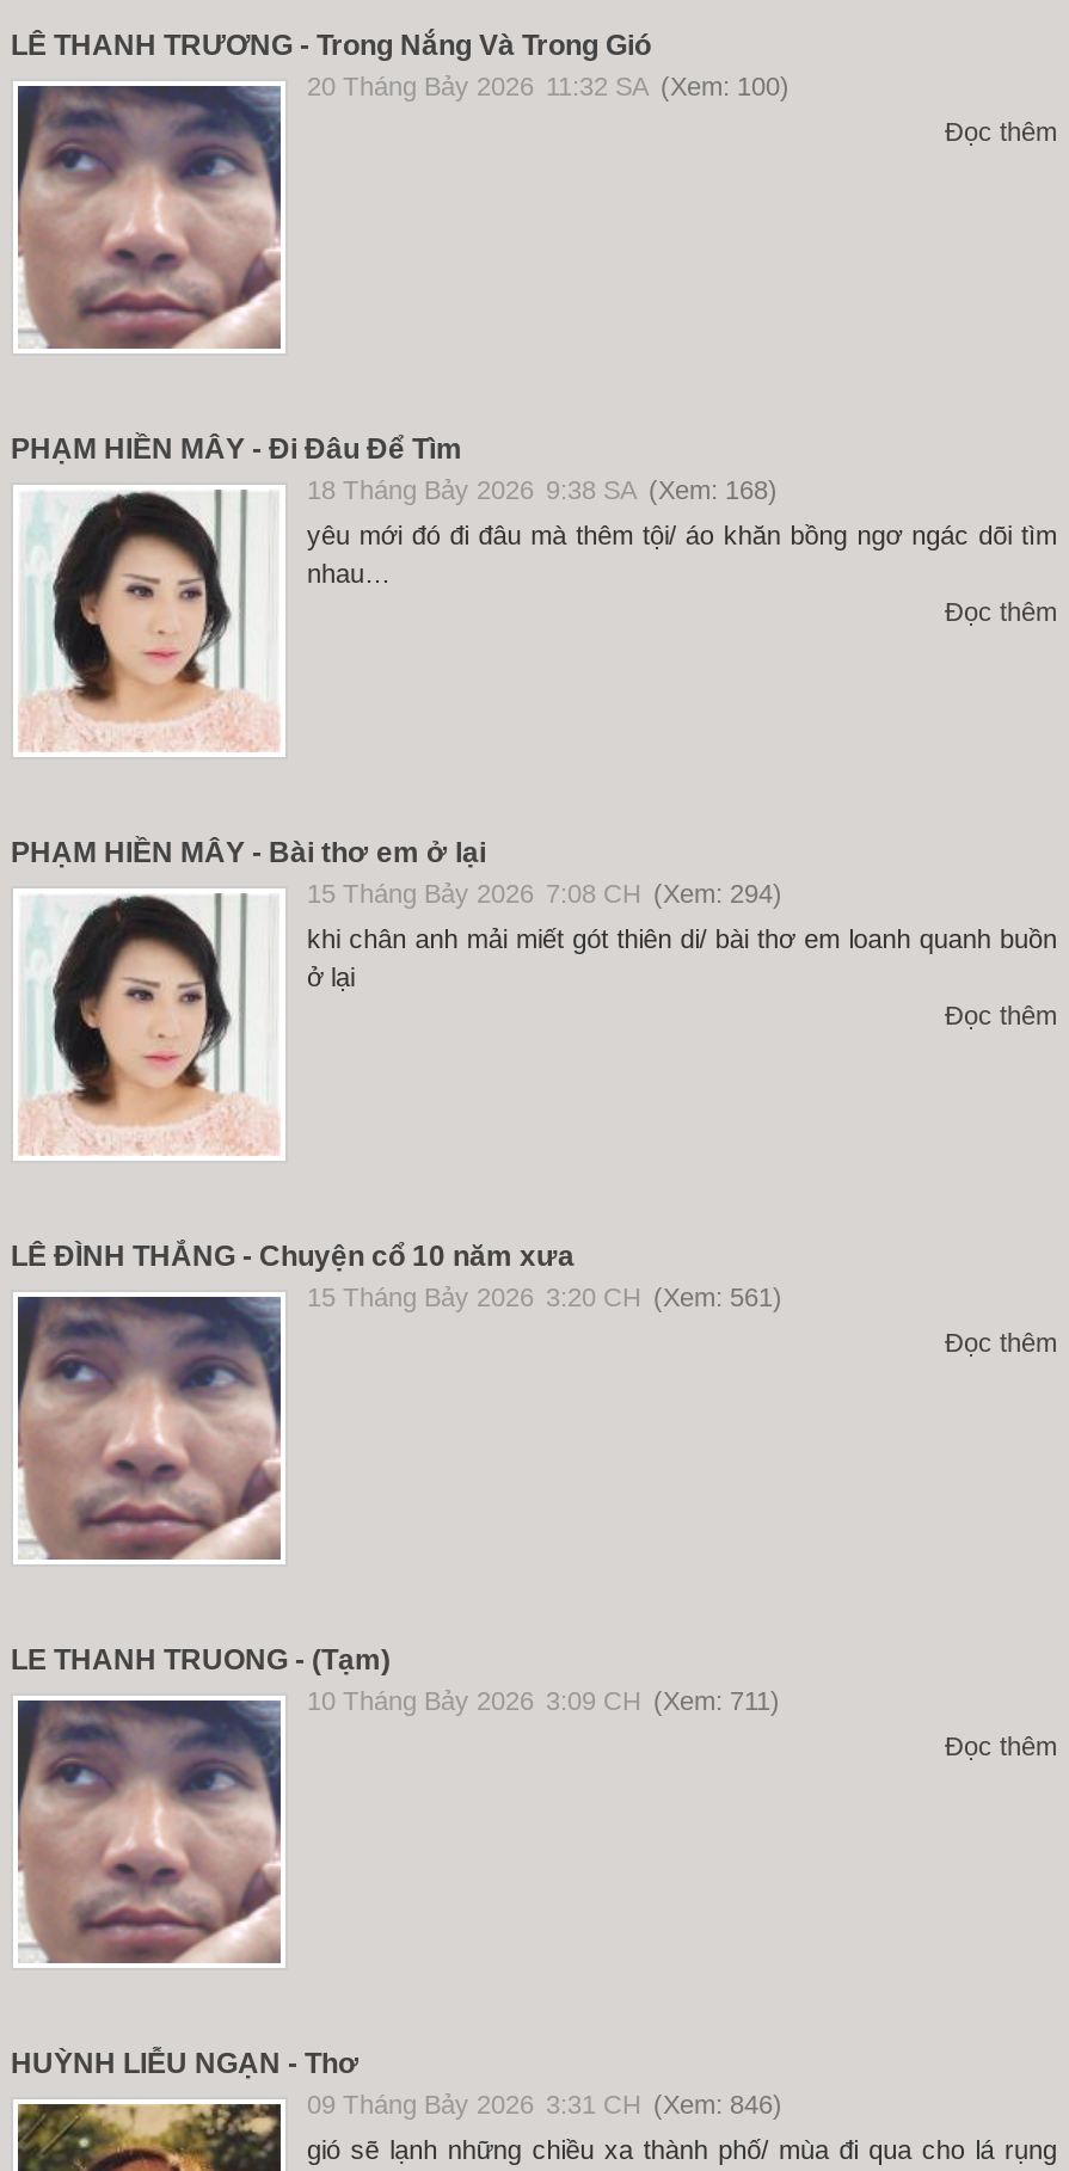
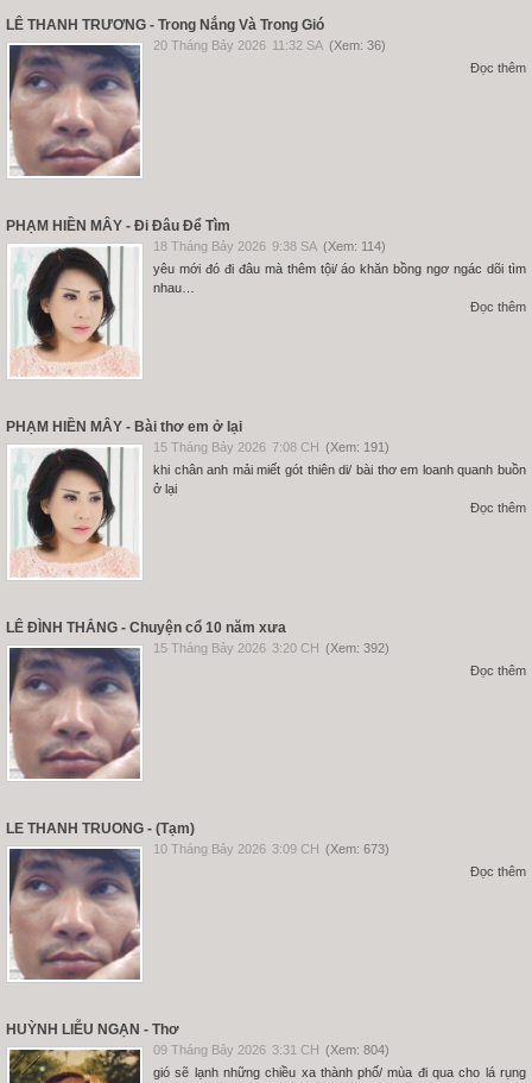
- 20 Tháng Bảy 2026 11:32 SA (Xem: 100)
+ 20 Tháng Bảy 2026 11:32 SA (Xem: 36)

- 18 Tháng Bảy 2026 9:38 SA (Xem: 168)
+ 18 Tháng Bảy 2026 9:38 SA (Xem: 114)

- 15 Tháng Bảy 2026 7:08 CH (Xem: 294)
+ 15 Tháng Bảy 2026 7:08 CH (Xem: 191)

- 15 Tháng Bảy 2026 3:20 CH (Xem: 561)
+ 15 Tháng Bảy 2026 3:20 CH (Xem: 392)

- 10 Tháng Bảy 2026 3:09 CH (Xem: 711)
+ 10 Tháng Bảy 2026 3:09 CH (Xem: 673)

- 09 Tháng Bảy 2026 3:31 CH (Xem: 846)
+ 09 Tháng Bảy 2026 3:31 CH (Xem: 804)
